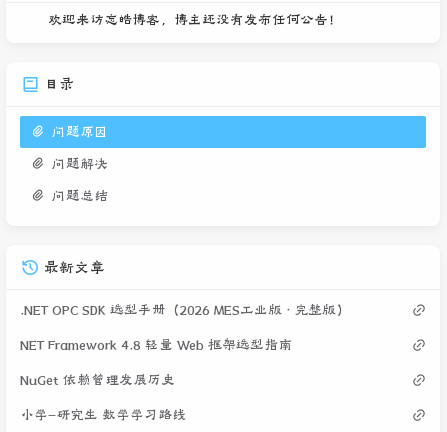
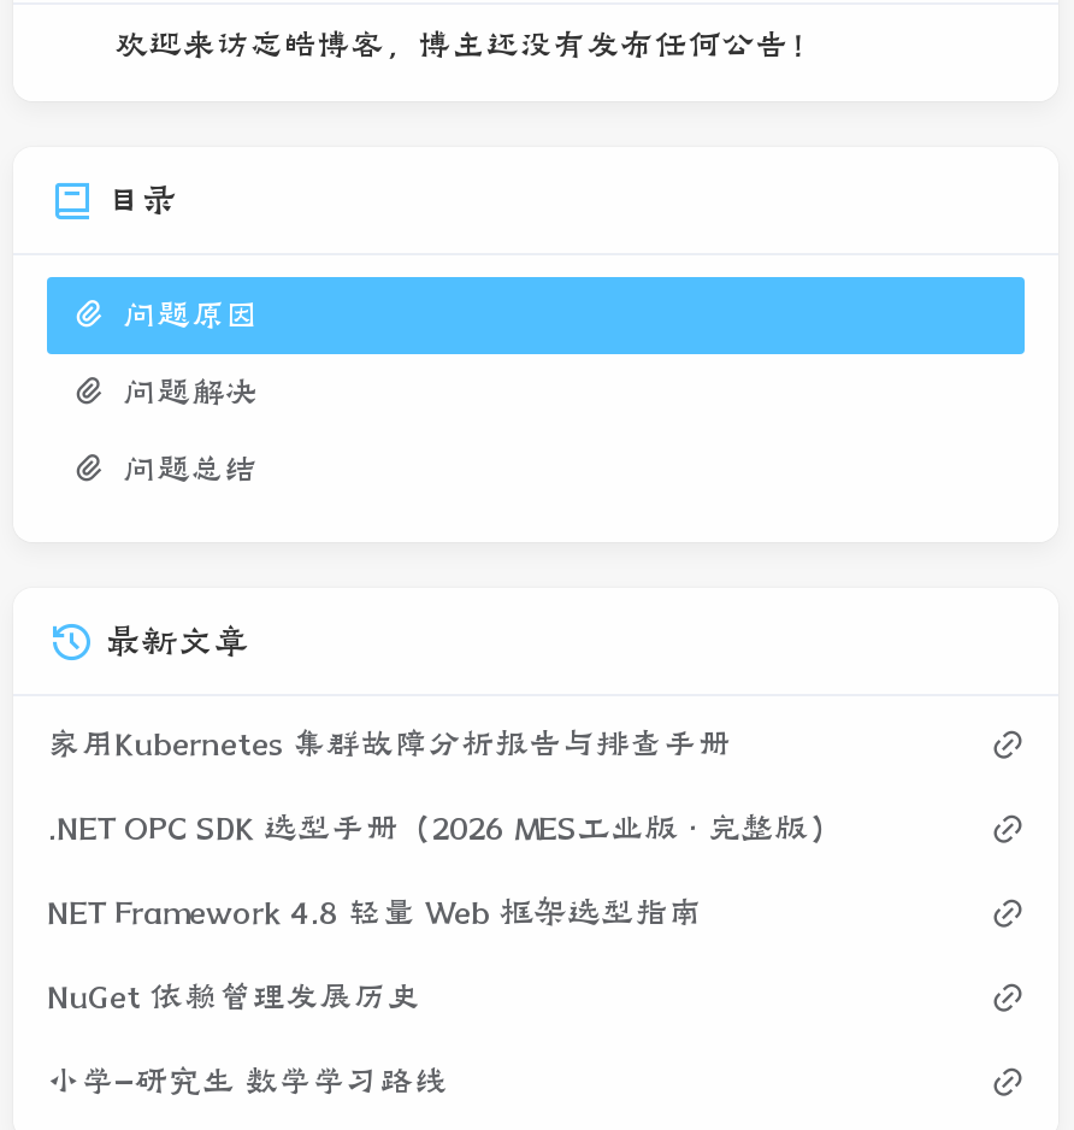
+ 家用Kubernetes 集群故障分析报告与排查手册
